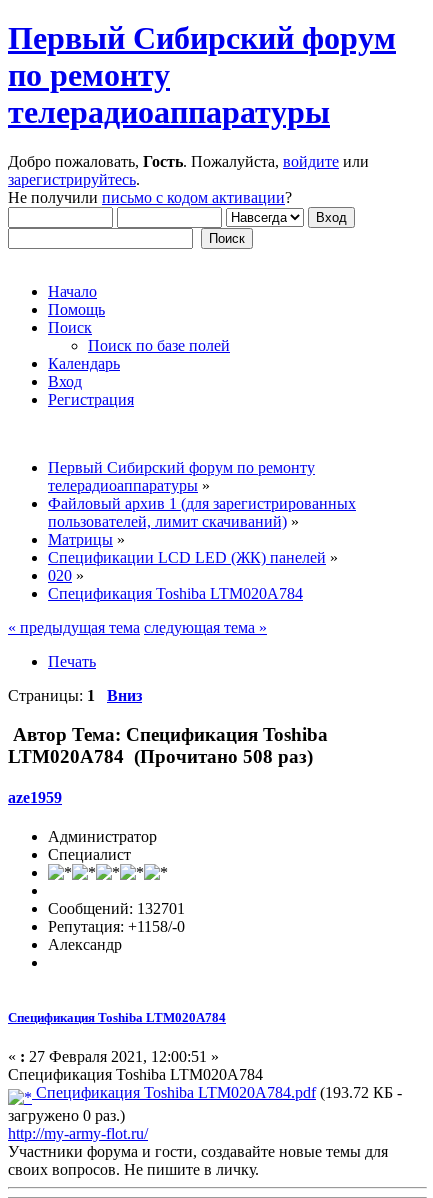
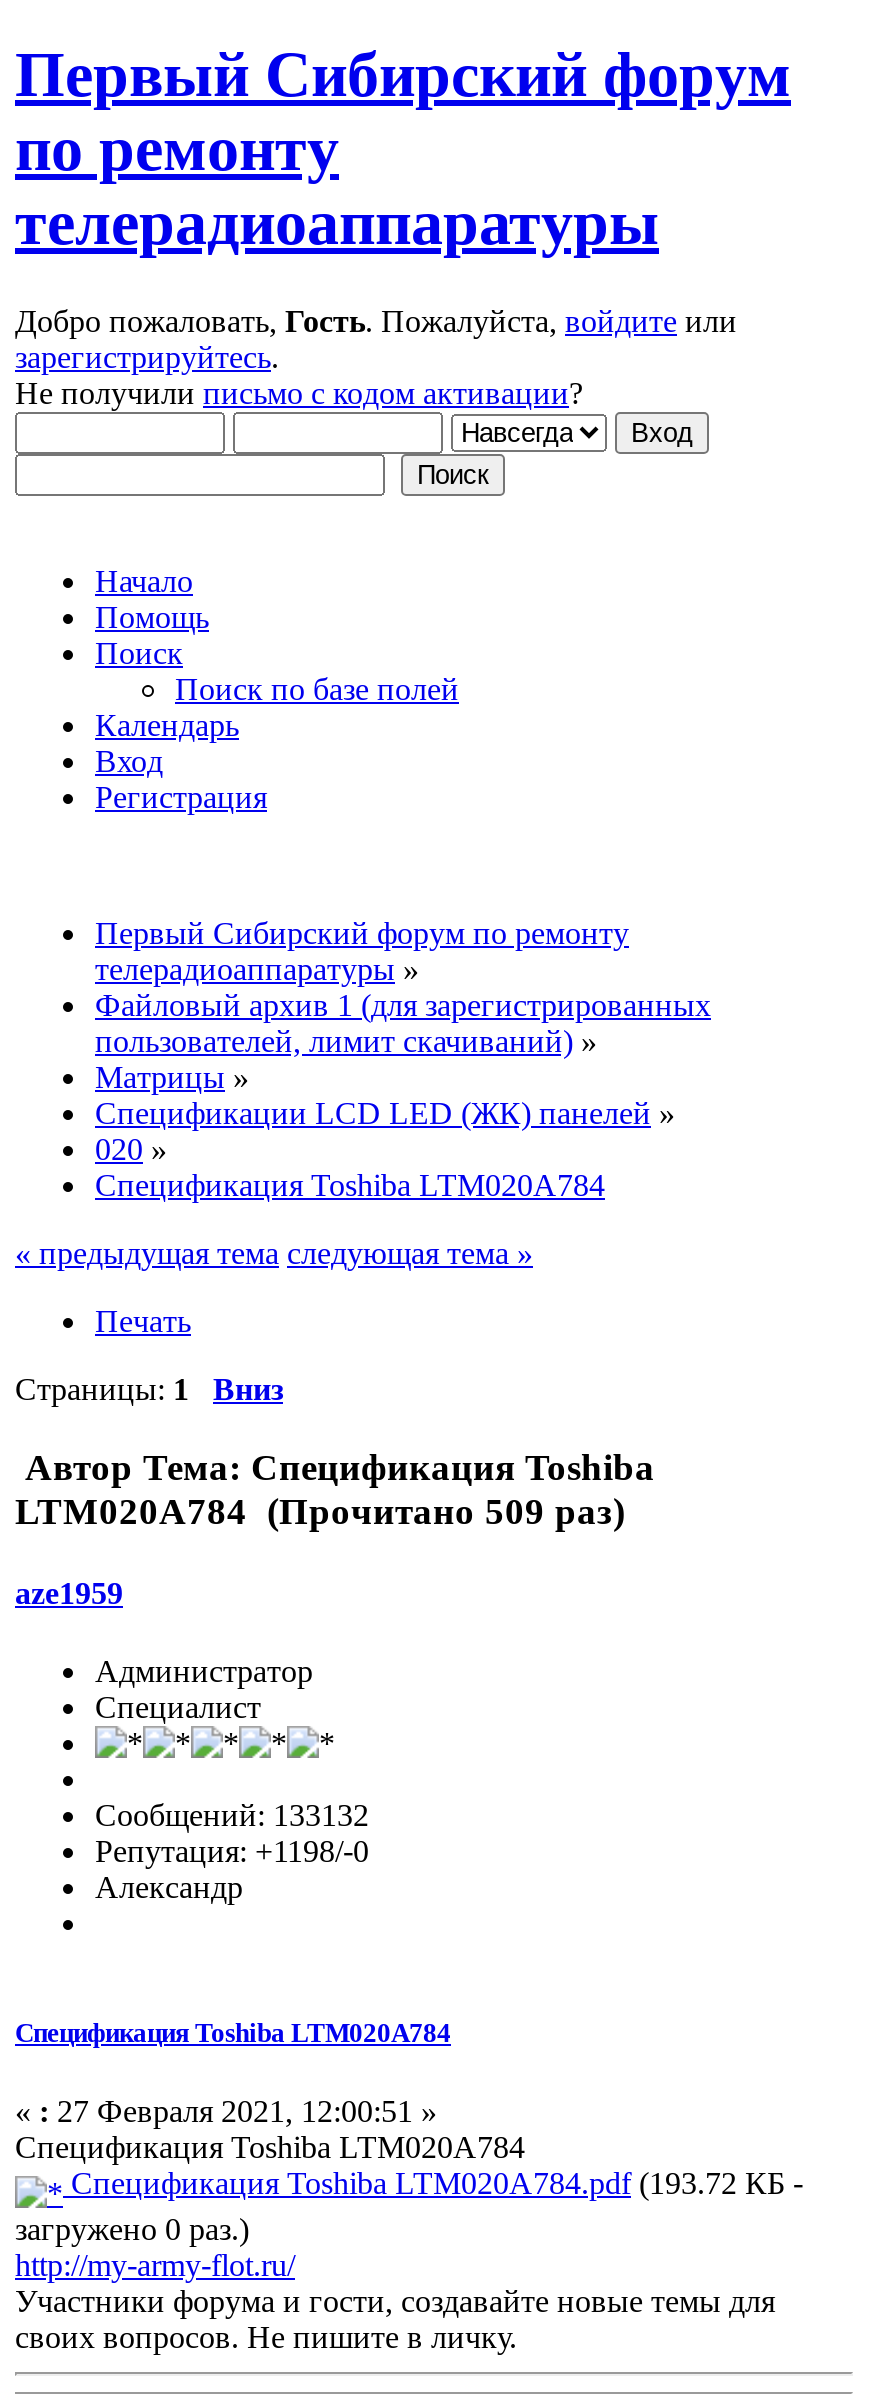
- LTM020A784 (Прочитано 508 раз)
+ LTM020A784 (Прочитано 509 раз)

- Сообщений: 132701
+ Сообщений: 133132

- Репутация: +1158/-0
+ Репутация: +1198/-0
